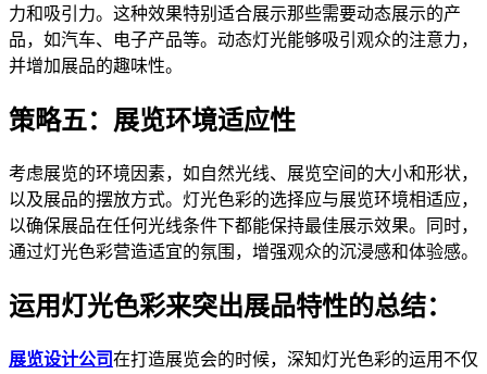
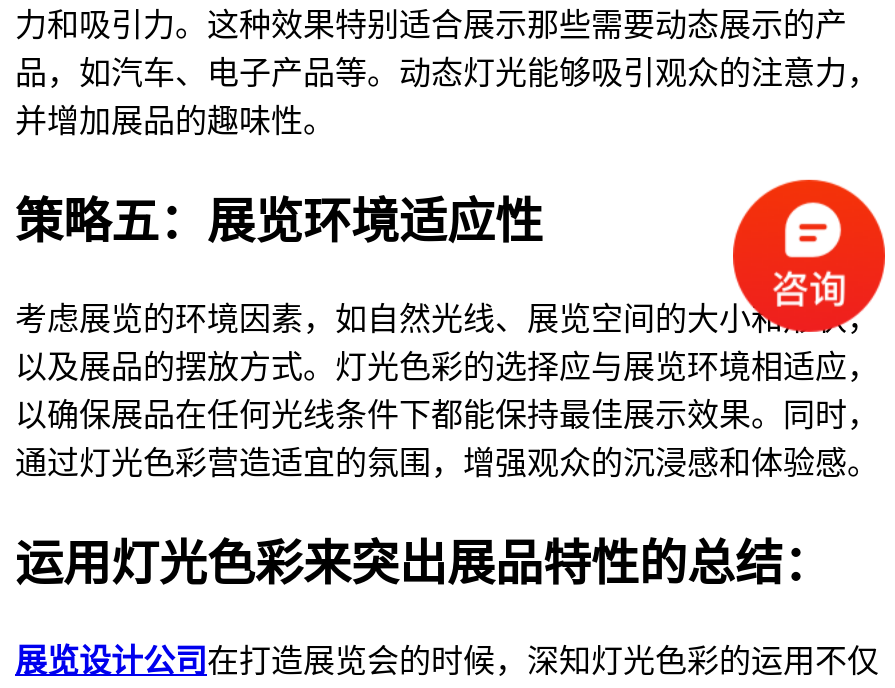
+ [image]
